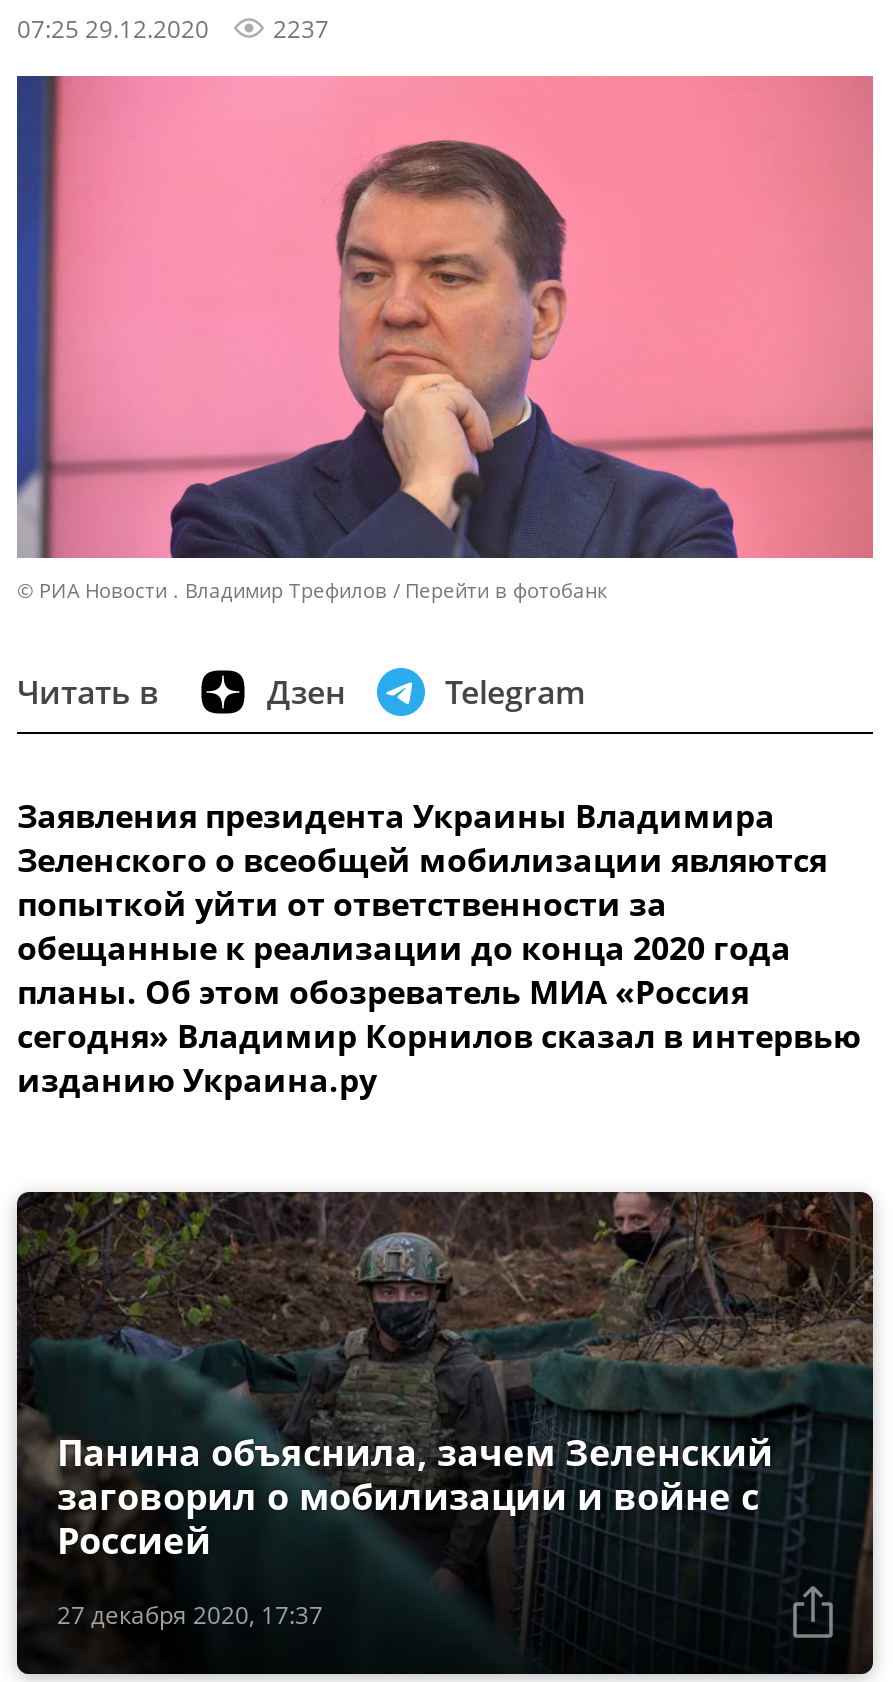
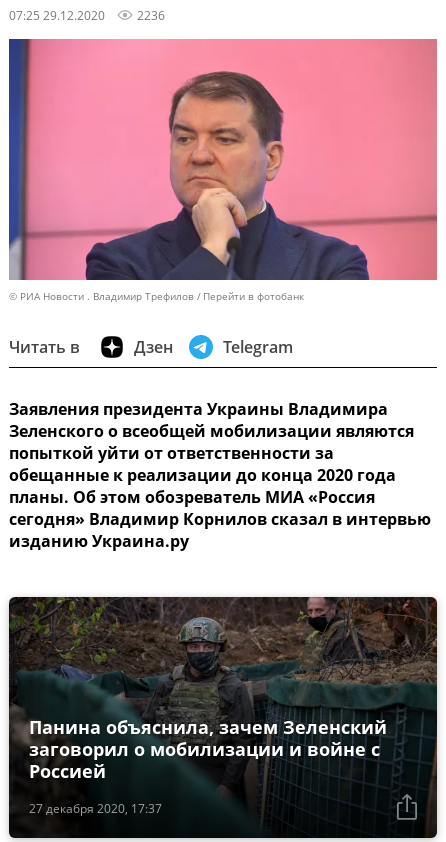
- 07:25 29.12.2020 2237
+ 07:25 29.12.2020 2236
